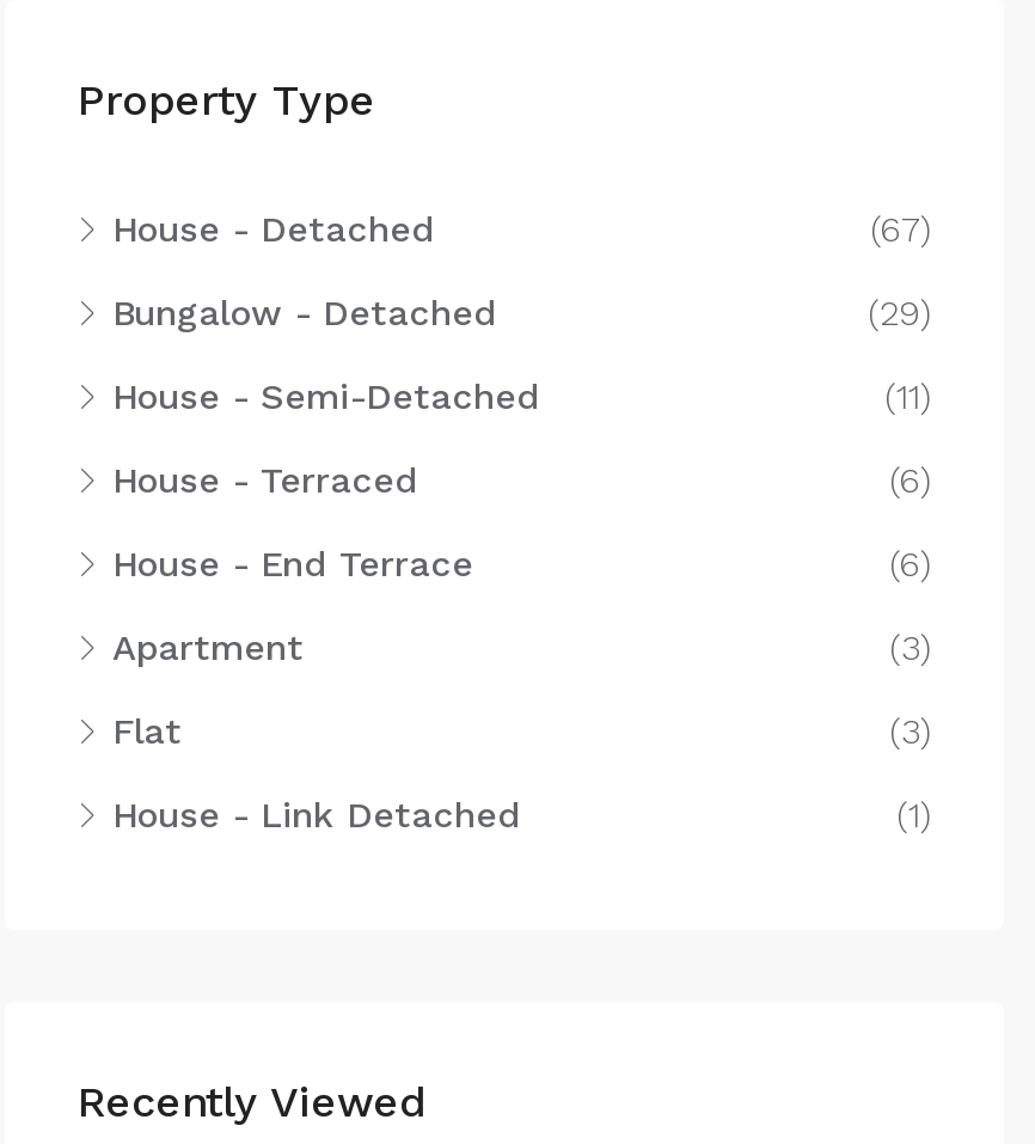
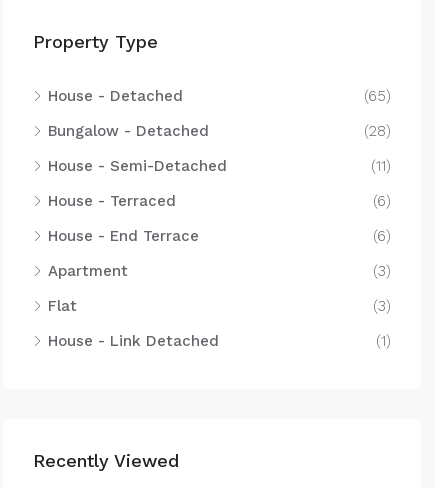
- (67)
+ (65)

- (29)
+ (28)
